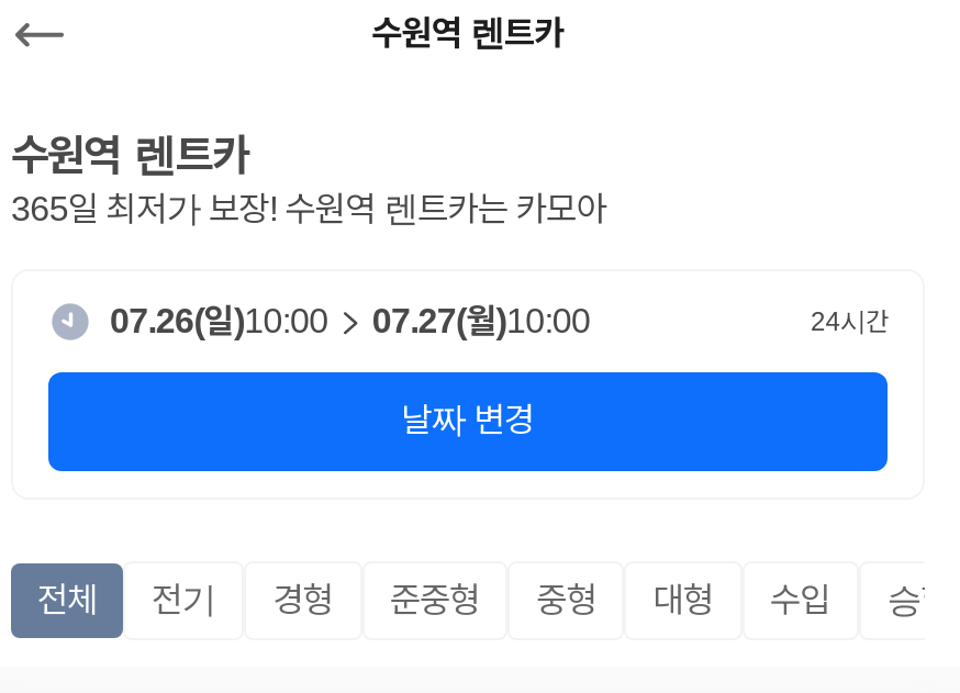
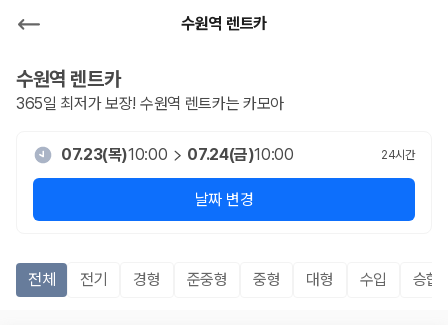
- 07.26(일)10:00
- 07.27(월)10:00
+ 07.23(목)10:00
+ 07.24(금)10:00
